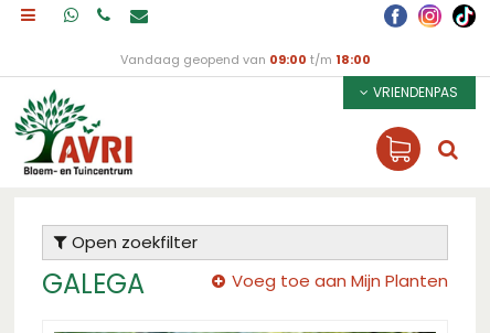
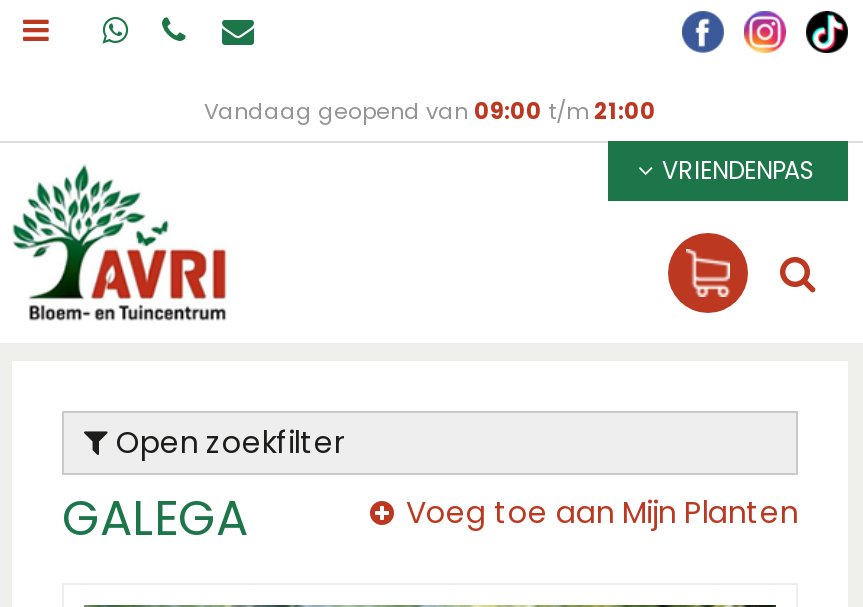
- Vandaag geopend van 09:00 t/m 18:00
+ Vandaag geopend van 09:00 t/m 21:00
